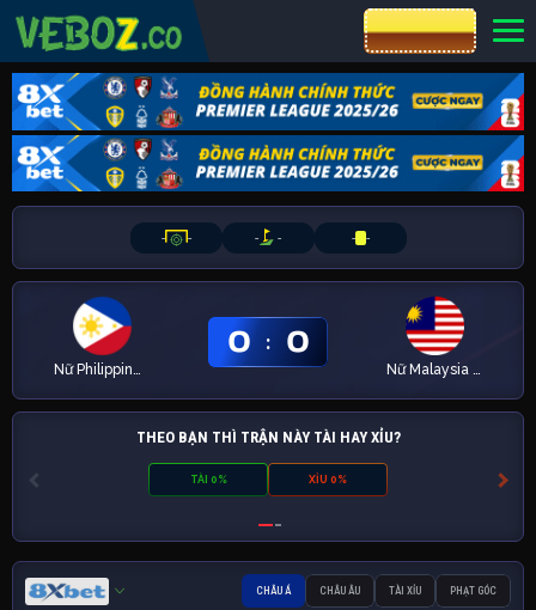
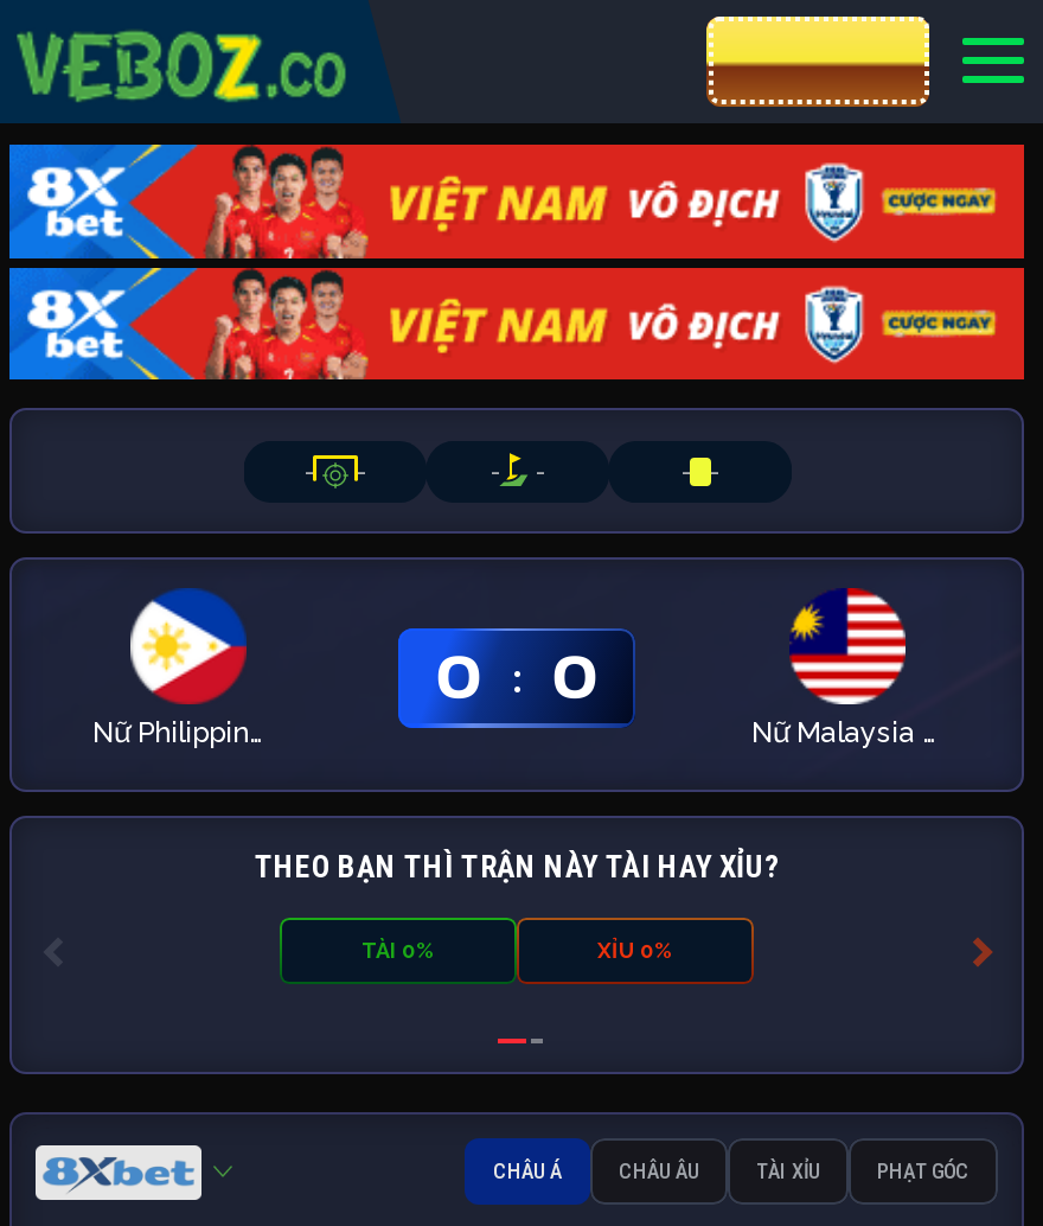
- [image]
+ [image]
